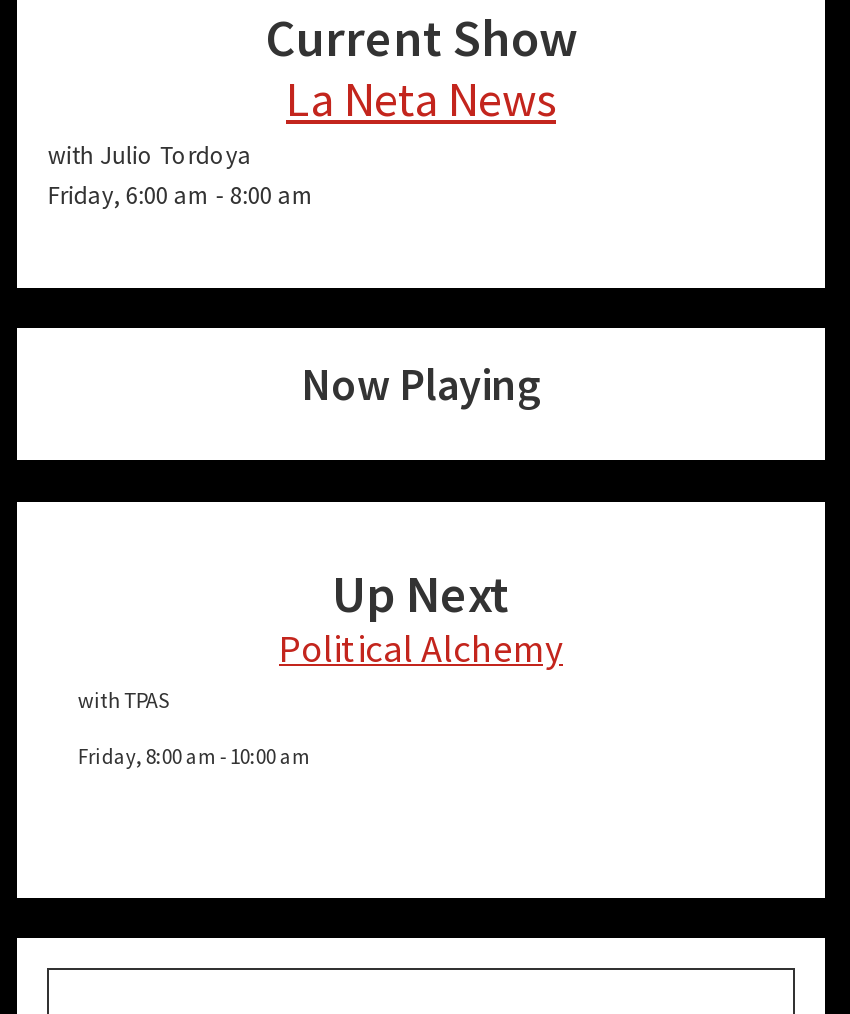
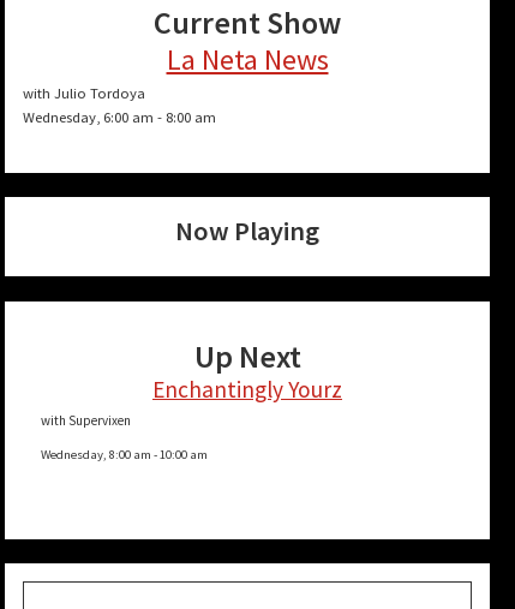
- Friday, 6:00 am - 8:00 am
+ Wednesday, 6:00 am - 8:00 am

- Political Alchemy
- with TPAS
+ Enchantingly Yourz
+ with Supervixen

- Friday, 8:00 am - 10:00 am
+ Wednesday, 8:00 am - 10:00 am
